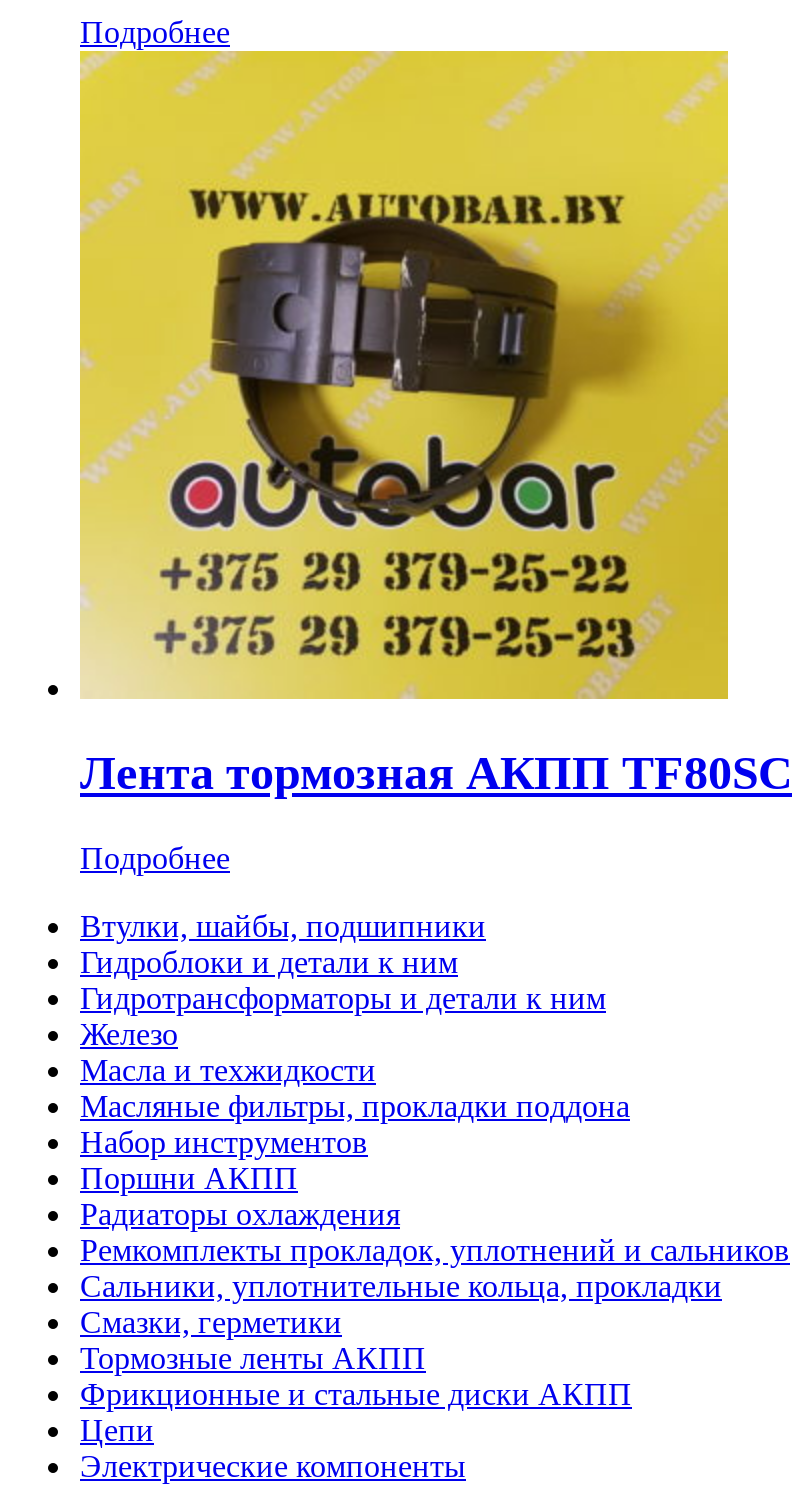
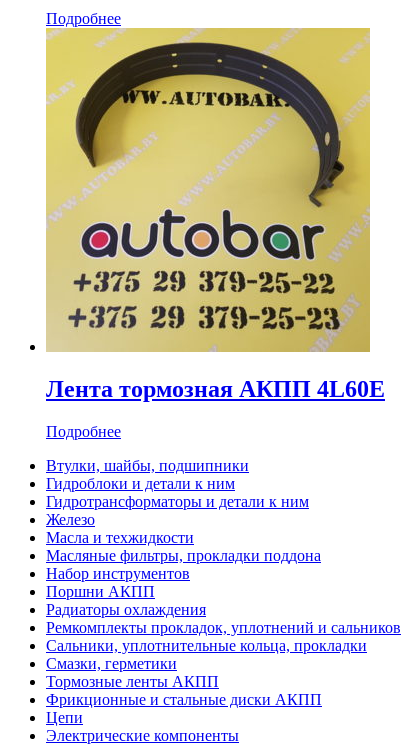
- [image]
- Лента тормозная АКПП TF80SC
+ [image]
+ Лента тормозная АКПП 4L60E
